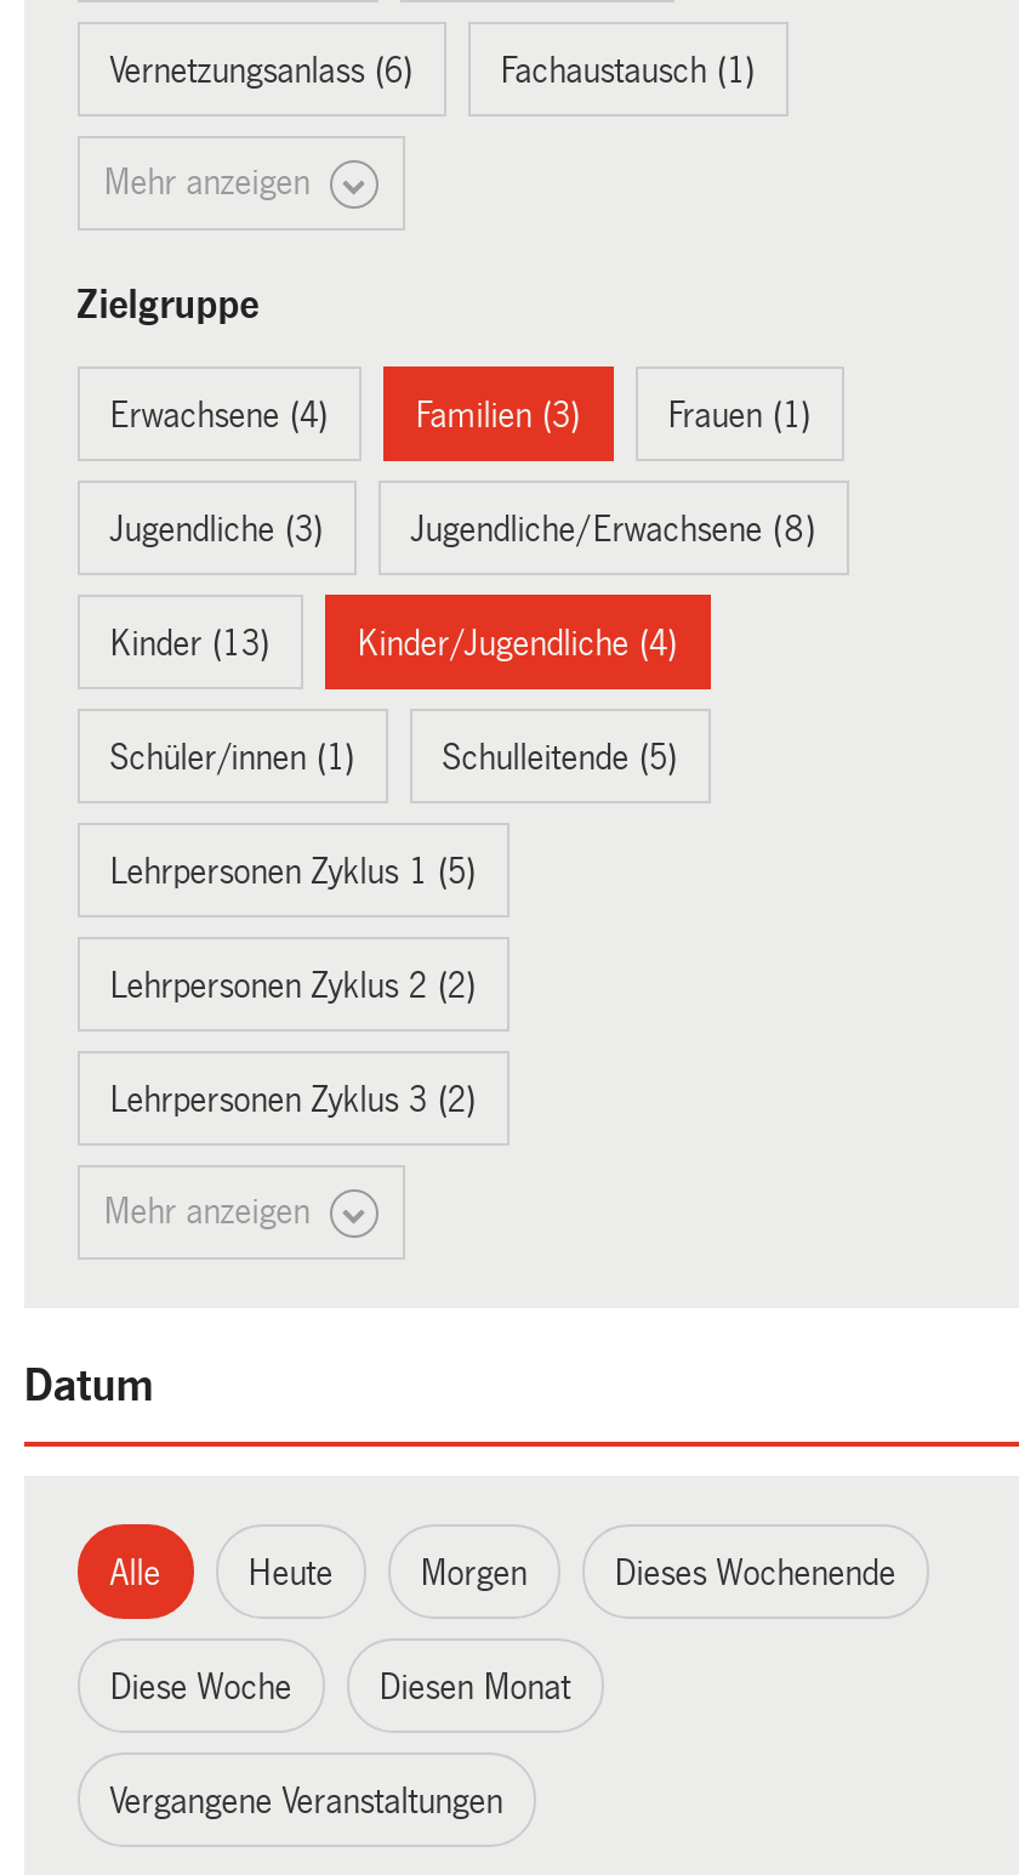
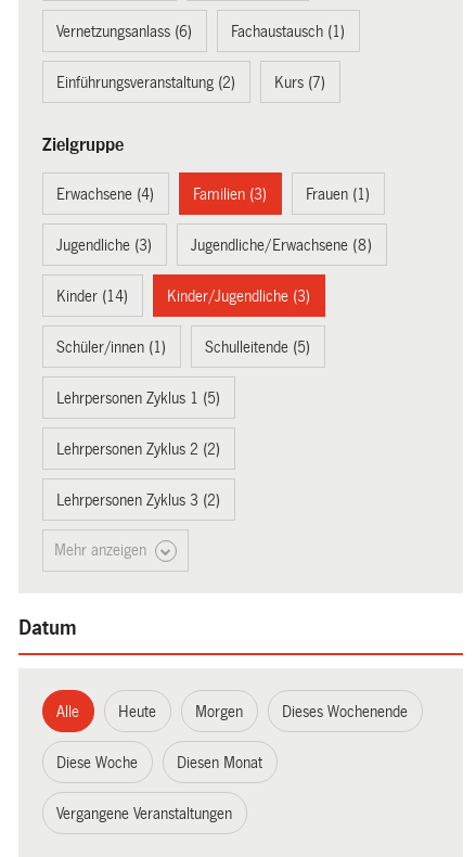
- Mehr anzeigen
+ Einführungsveranstaltung (2)
+ Kurs (7)

- Kinder (13)
+ Kinder (14)

- Kinder/Jugendliche (4)
+ Kinder/Jugendliche (3)
